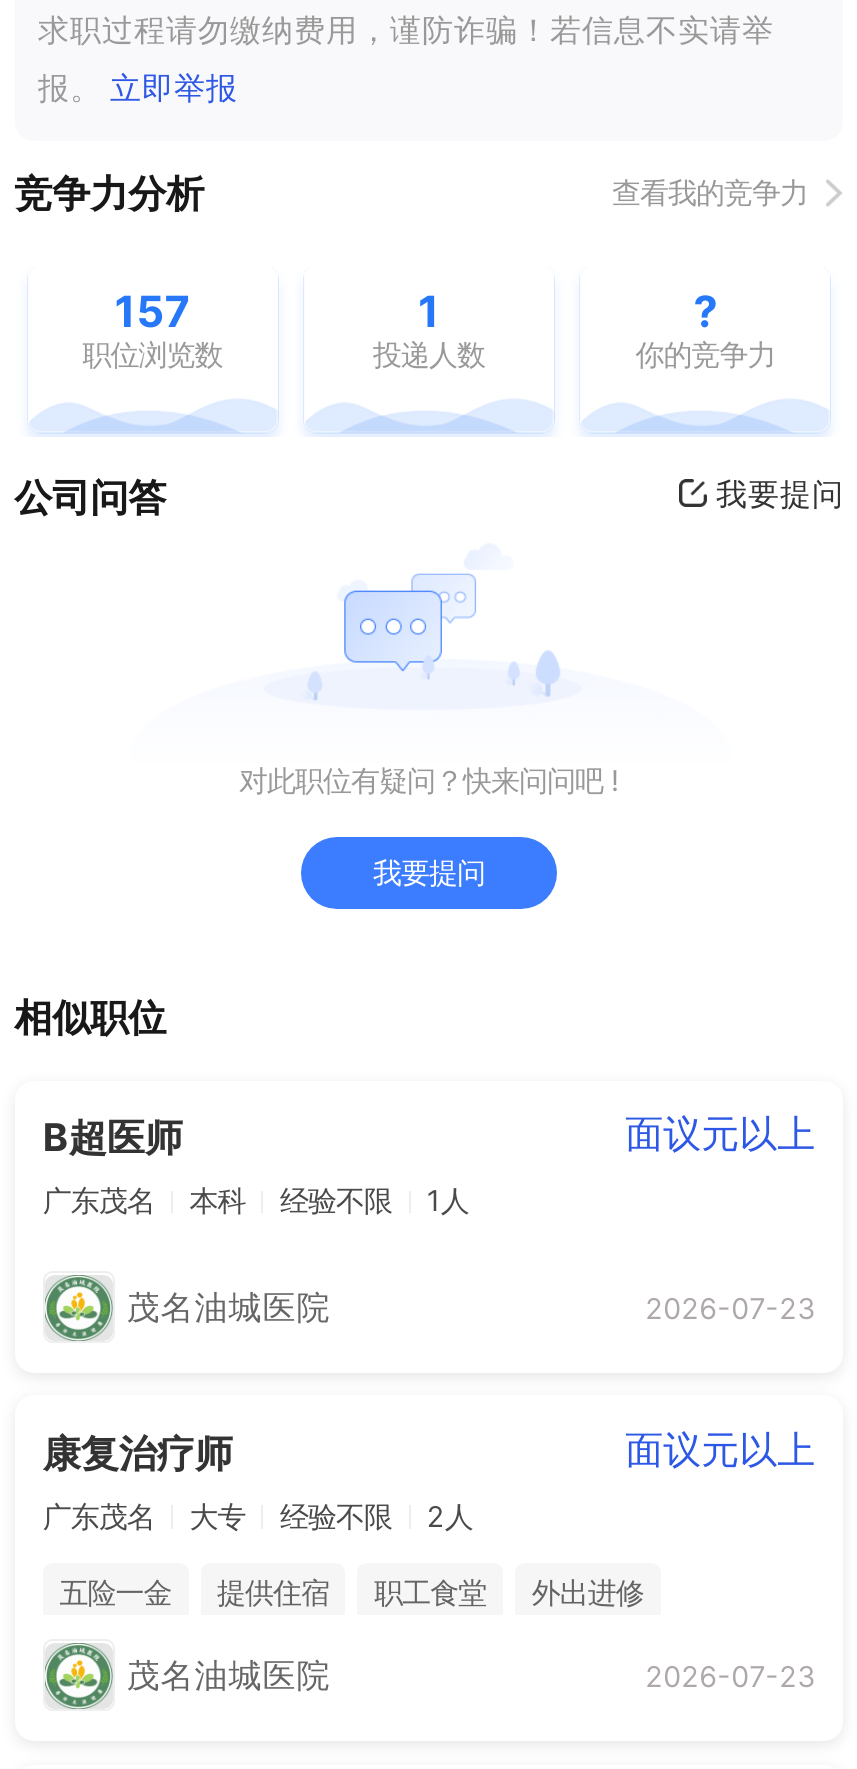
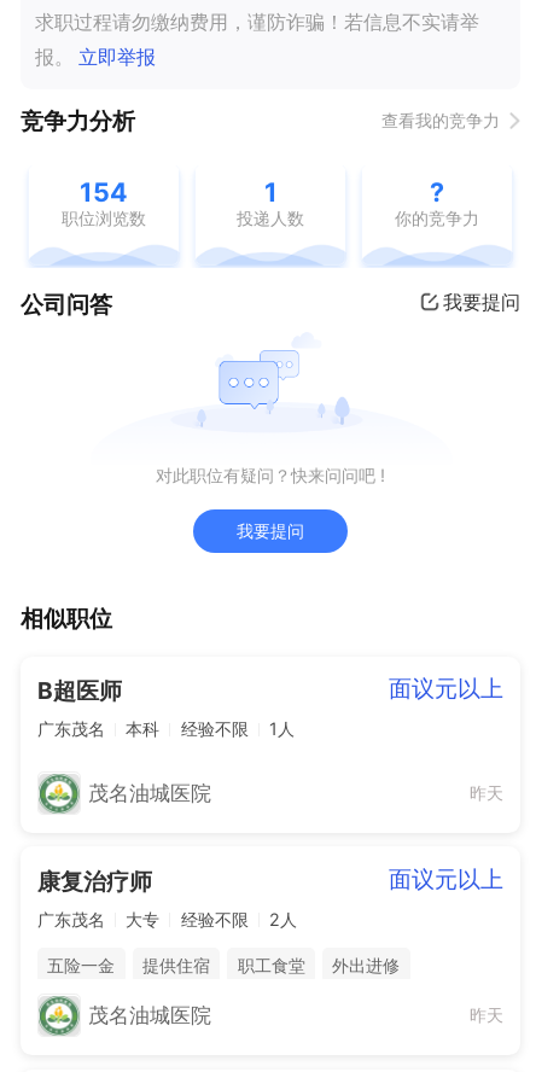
- 157
+ 154

- 2026-07-23
+ 昨天

- 2026-07-23
+ 昨天
